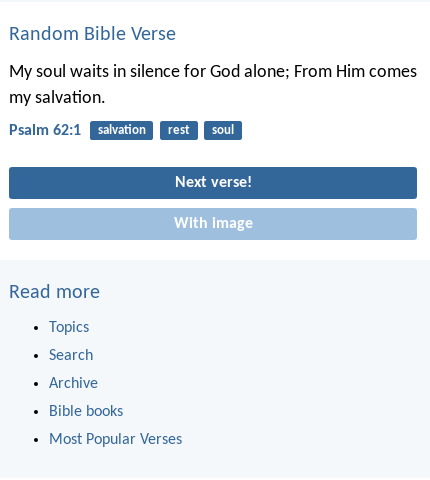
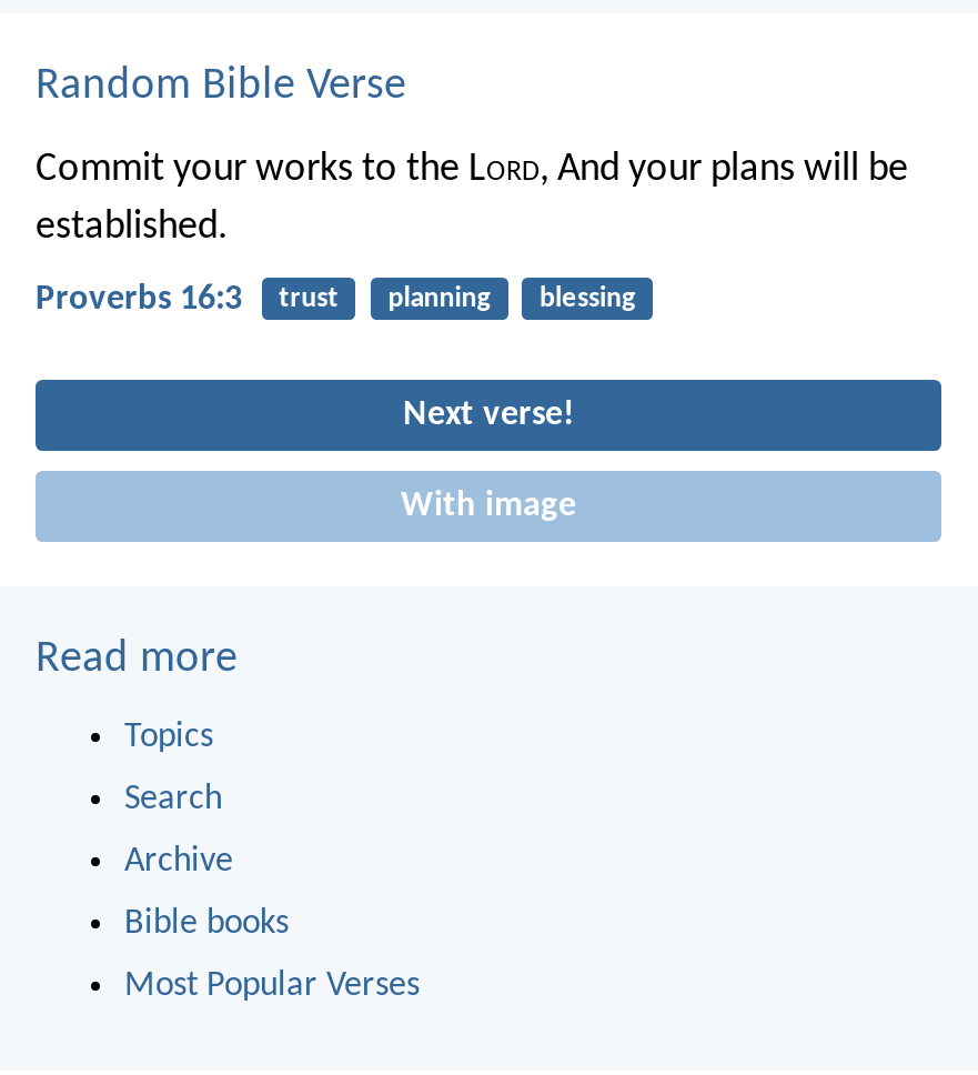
- My soul waits in silence for God alone; From Him comes
- my salvation.
+ Commit your works to the Lord, And your plans will be
+ established.

- Psalm 62:1
- salvation
- rest
- soul
+ Proverbs 16:3
+ trust
+ planning
+ blessing
